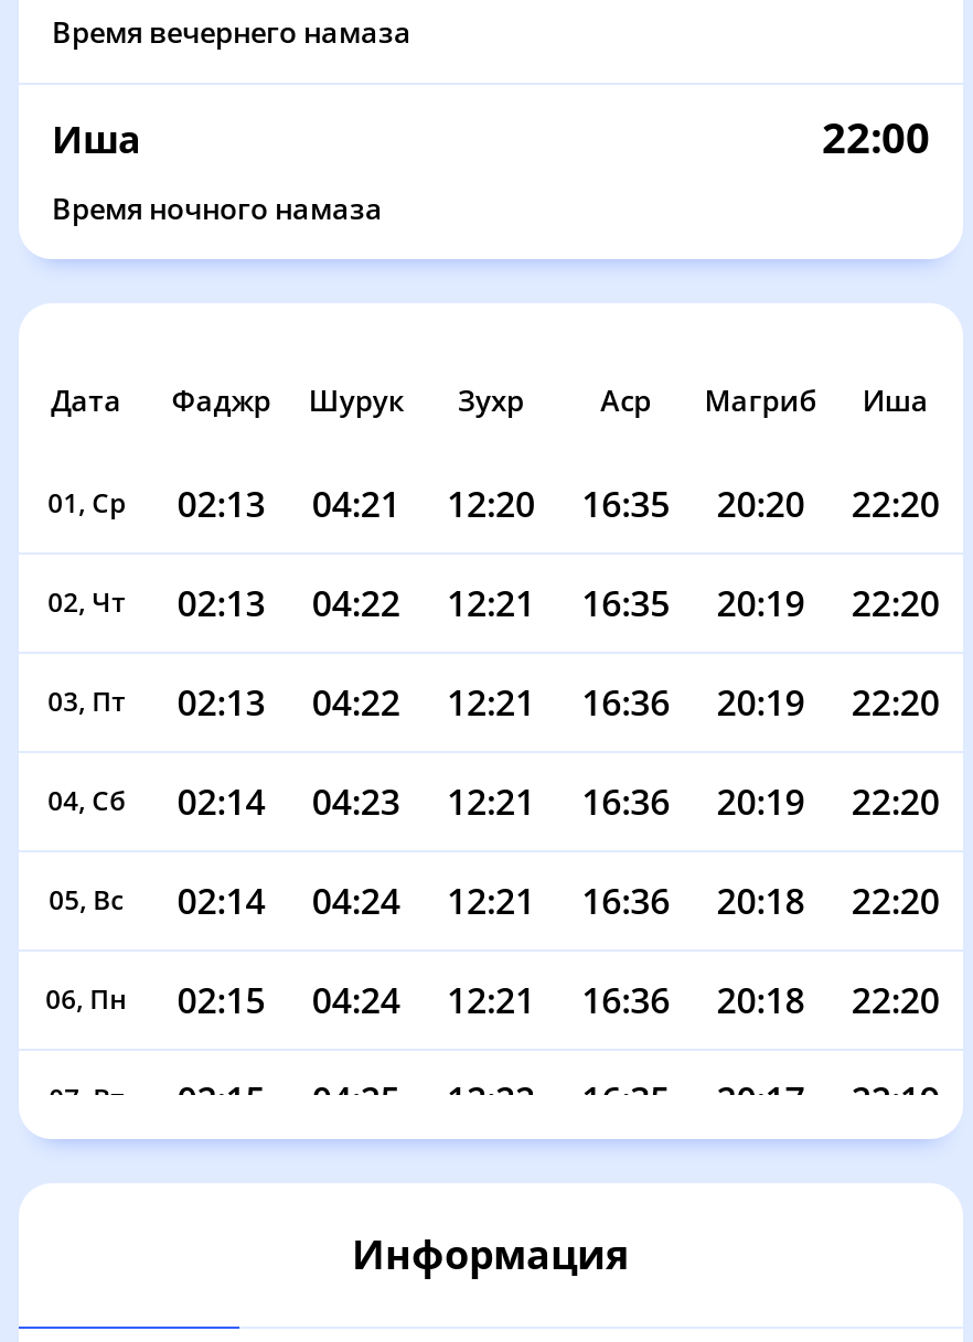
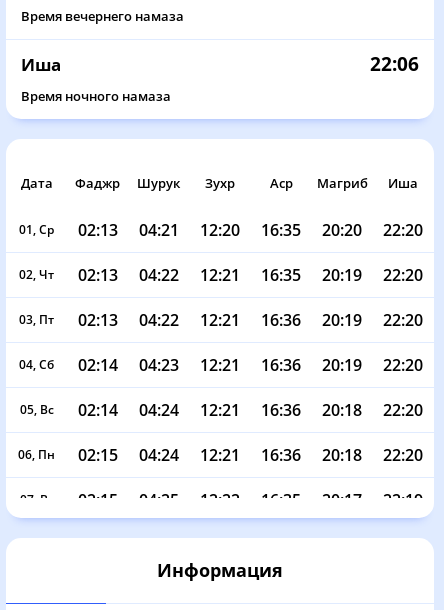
- 22:00
+ 22:06
